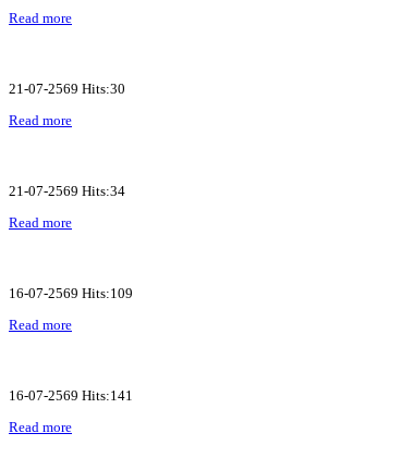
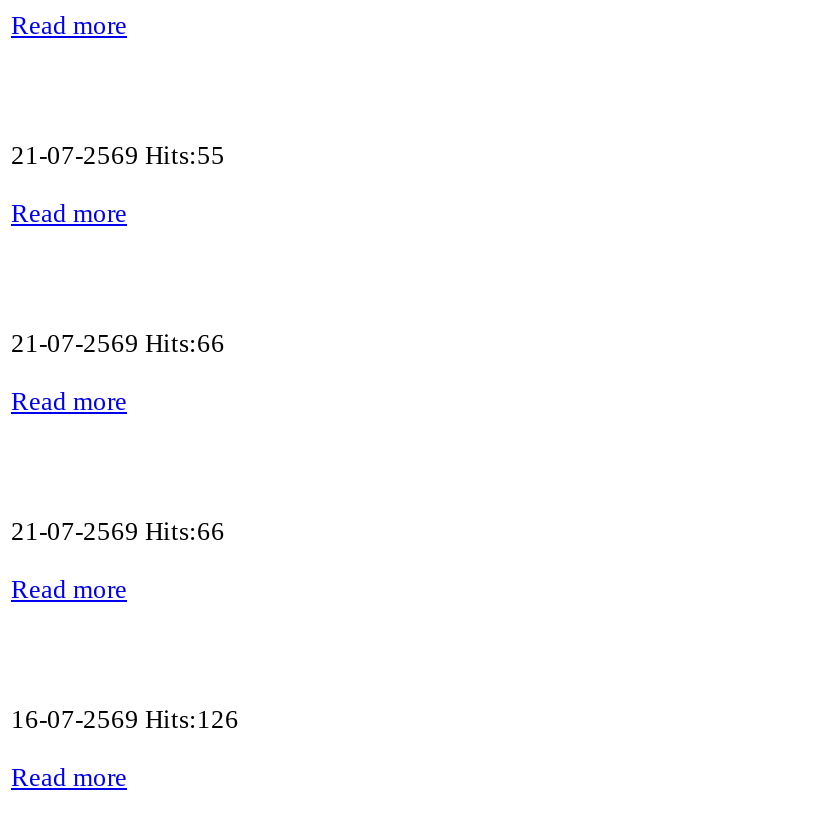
- 21-07-2569 Hits:30
+ 21-07-2569 Hits:55

- 21-07-2569 Hits:34
+ 21-07-2569 Hits:66

- 16-07-2569 Hits:109
+ 21-07-2569 Hits:66

- 16-07-2569 Hits:141
+ 16-07-2569 Hits:126
